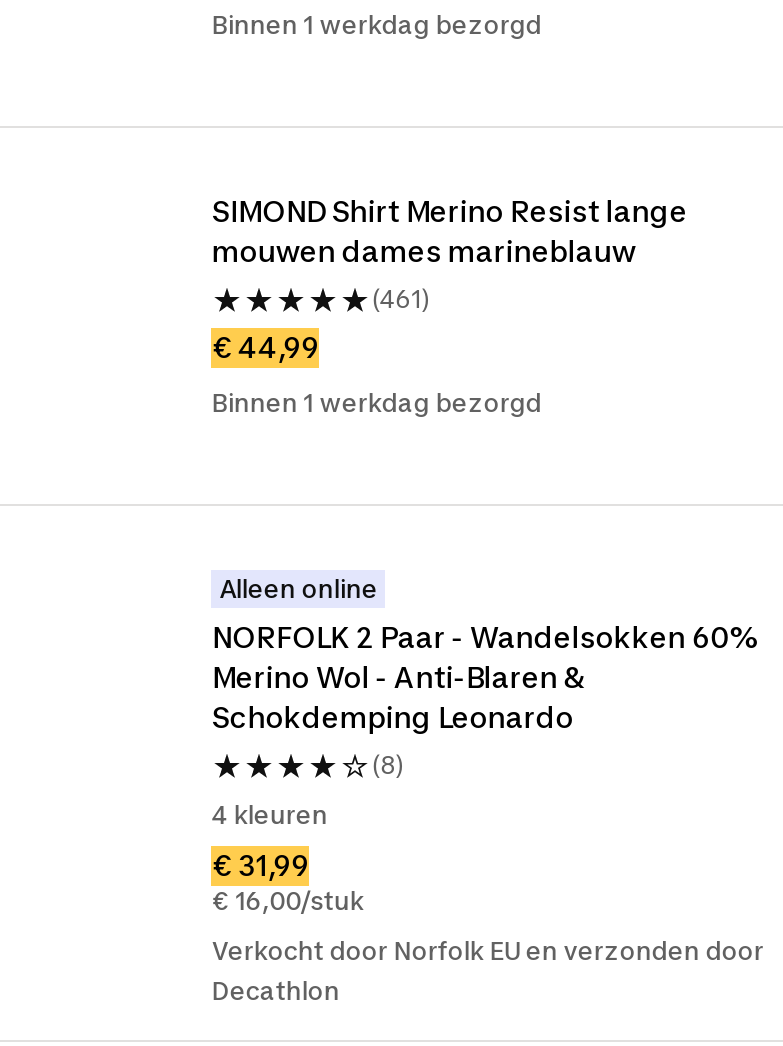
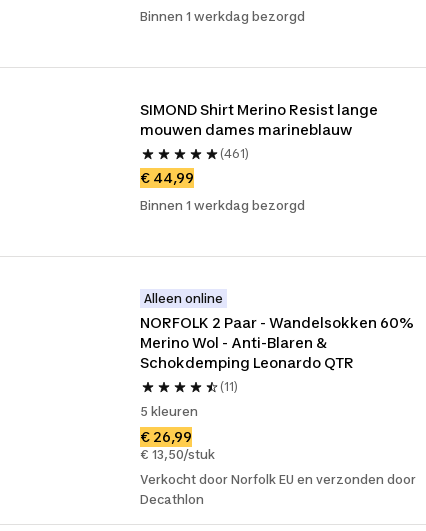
- Schokdemping Leonardo
+ Schokdemping Leonardo QTR

- (8)
+ (11)

- 4 kleuren
+ 5 kleuren

- € 31,99
- € 16,00/stuk
+ € 26,99
+ € 13,50/stuk
